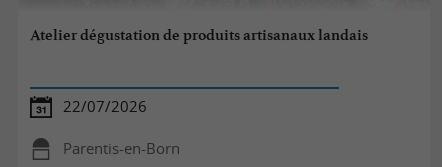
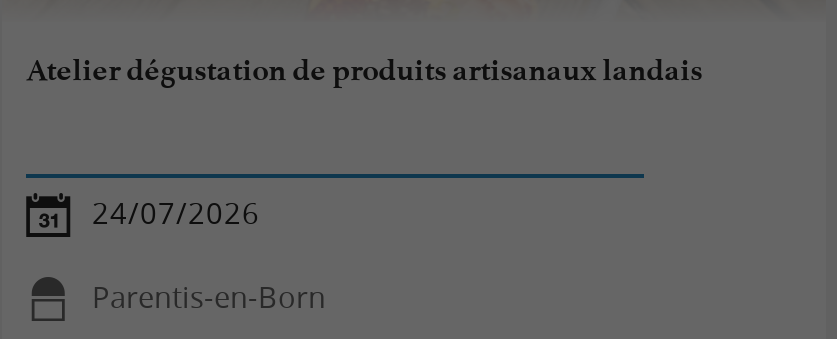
- 22/07/2026
+ 24/07/2026
